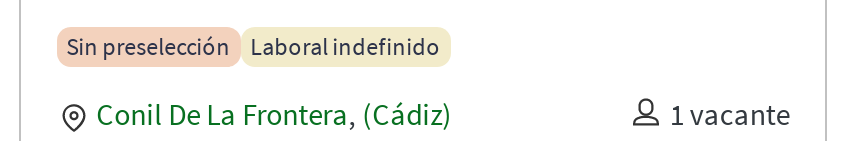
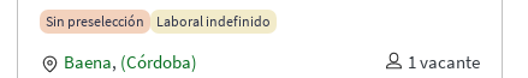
- Conil De La Frontera, (Cádiz)
+ Baena, (Córdoba)
